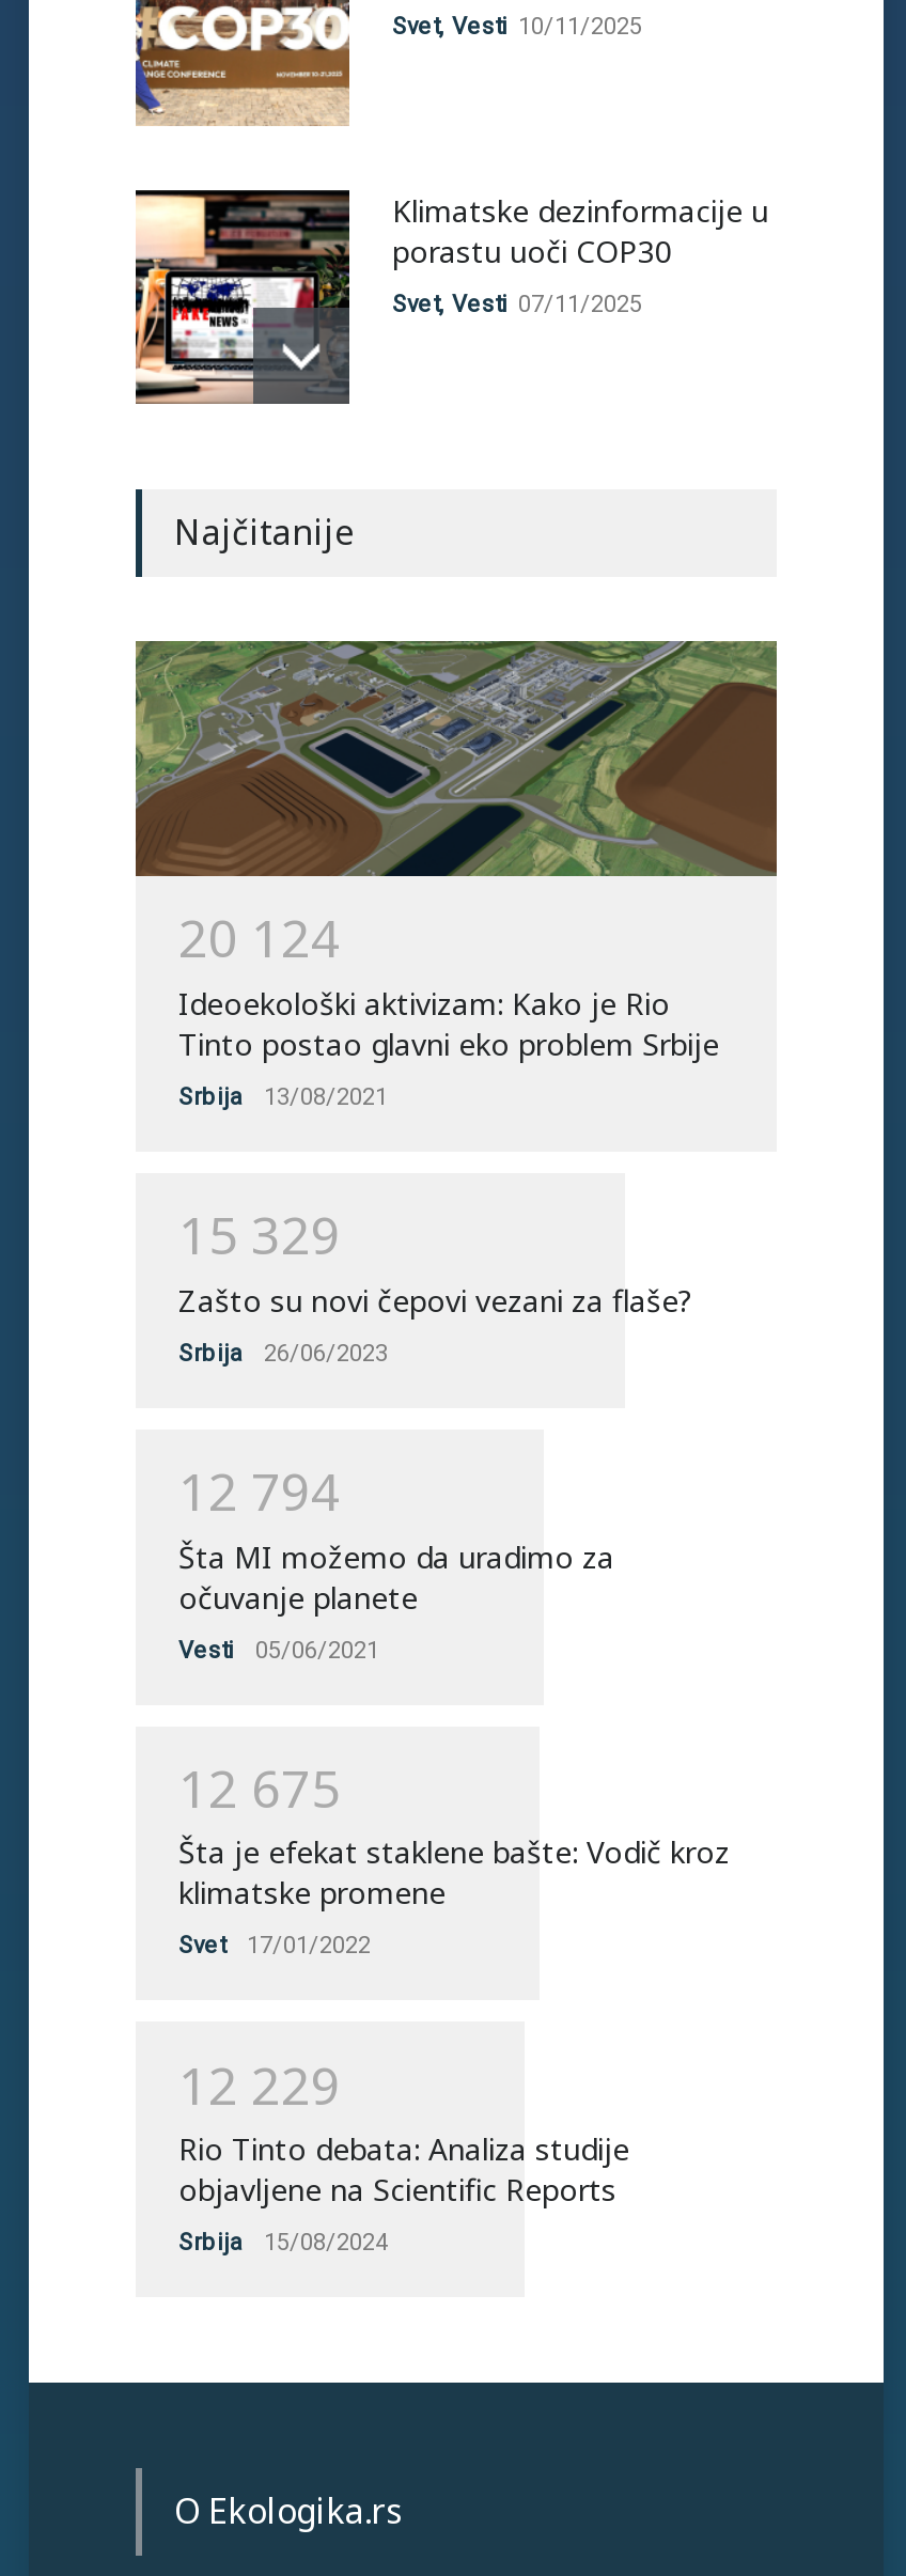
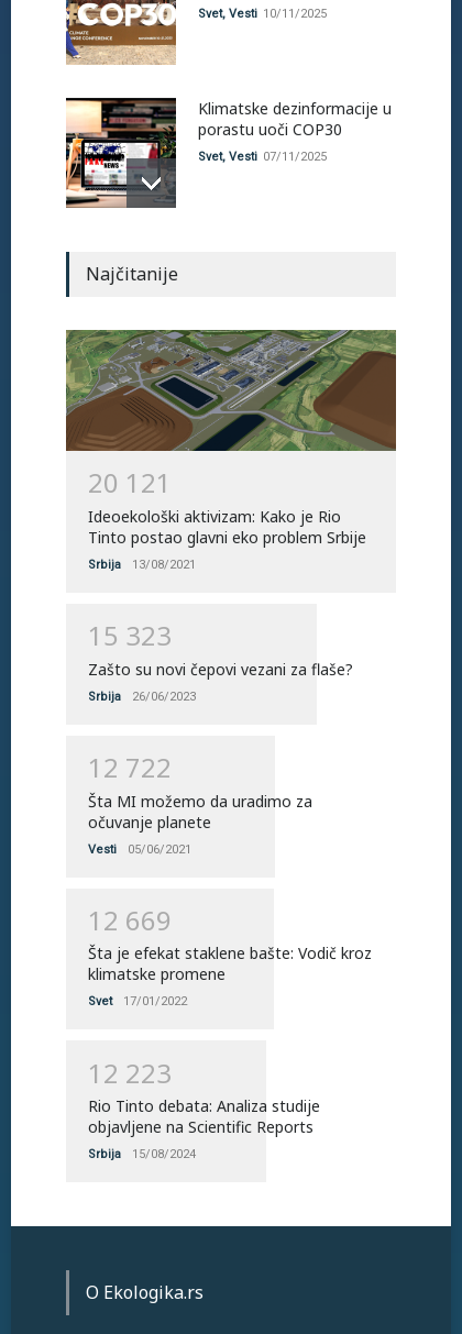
- 20 1 24
+ 20 1 21

- 1 5 329
+ 1 5 323

- 1 2 794
+ 1 2 722

- 1 2 675
+ 1 2 669

- 1 2 229
+ 1 2 223
